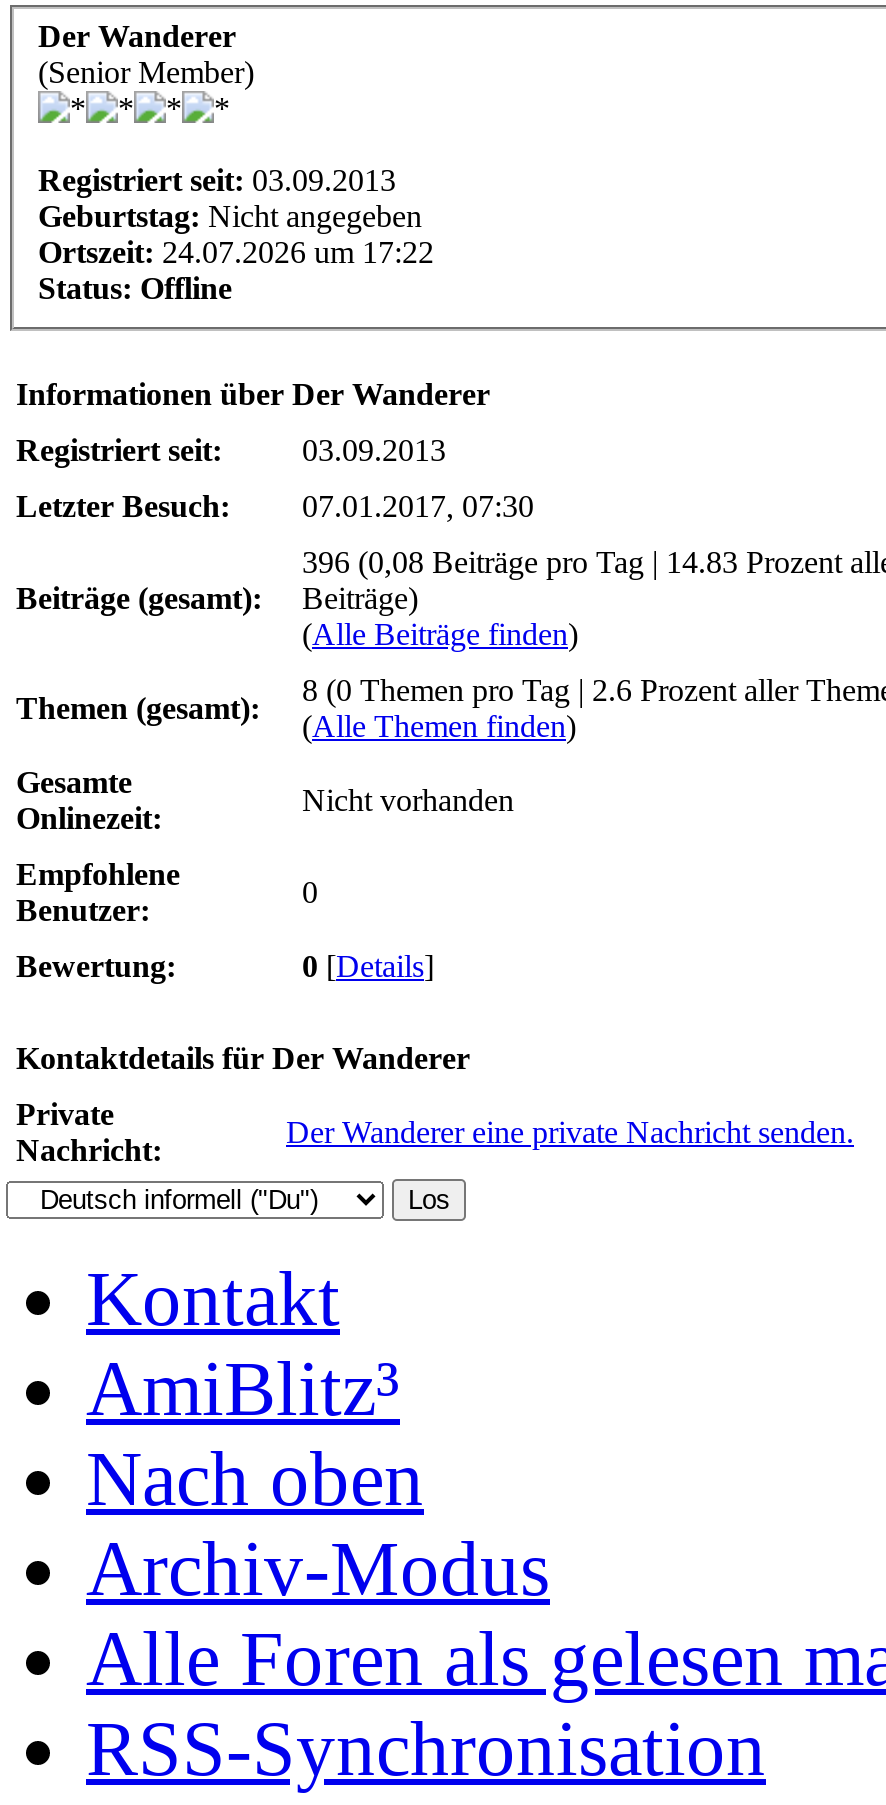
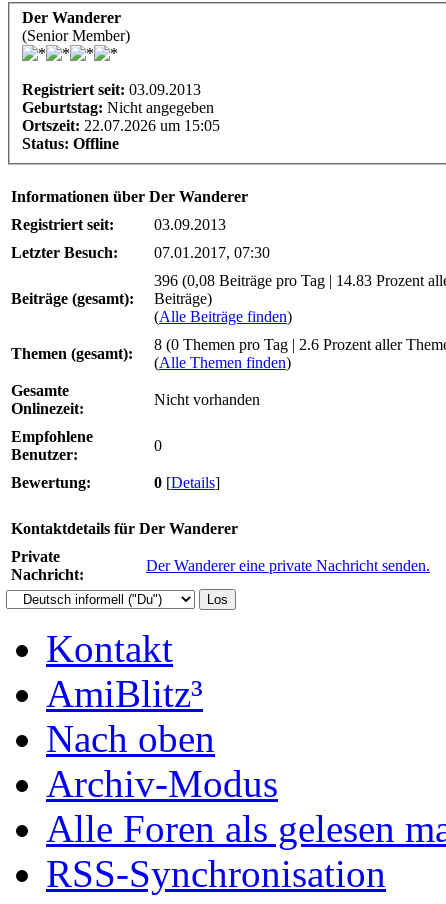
- Ortszeit: 24.07.2026 um 17:22
+ Ortszeit: 22.07.2026 um 15:05
